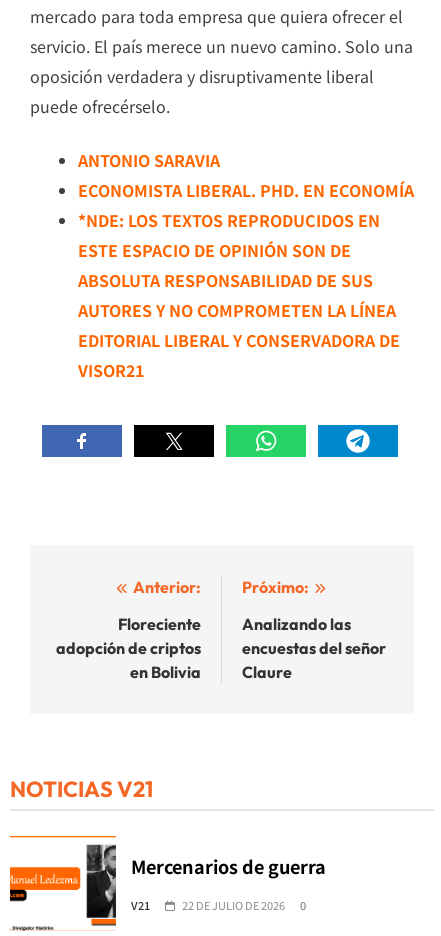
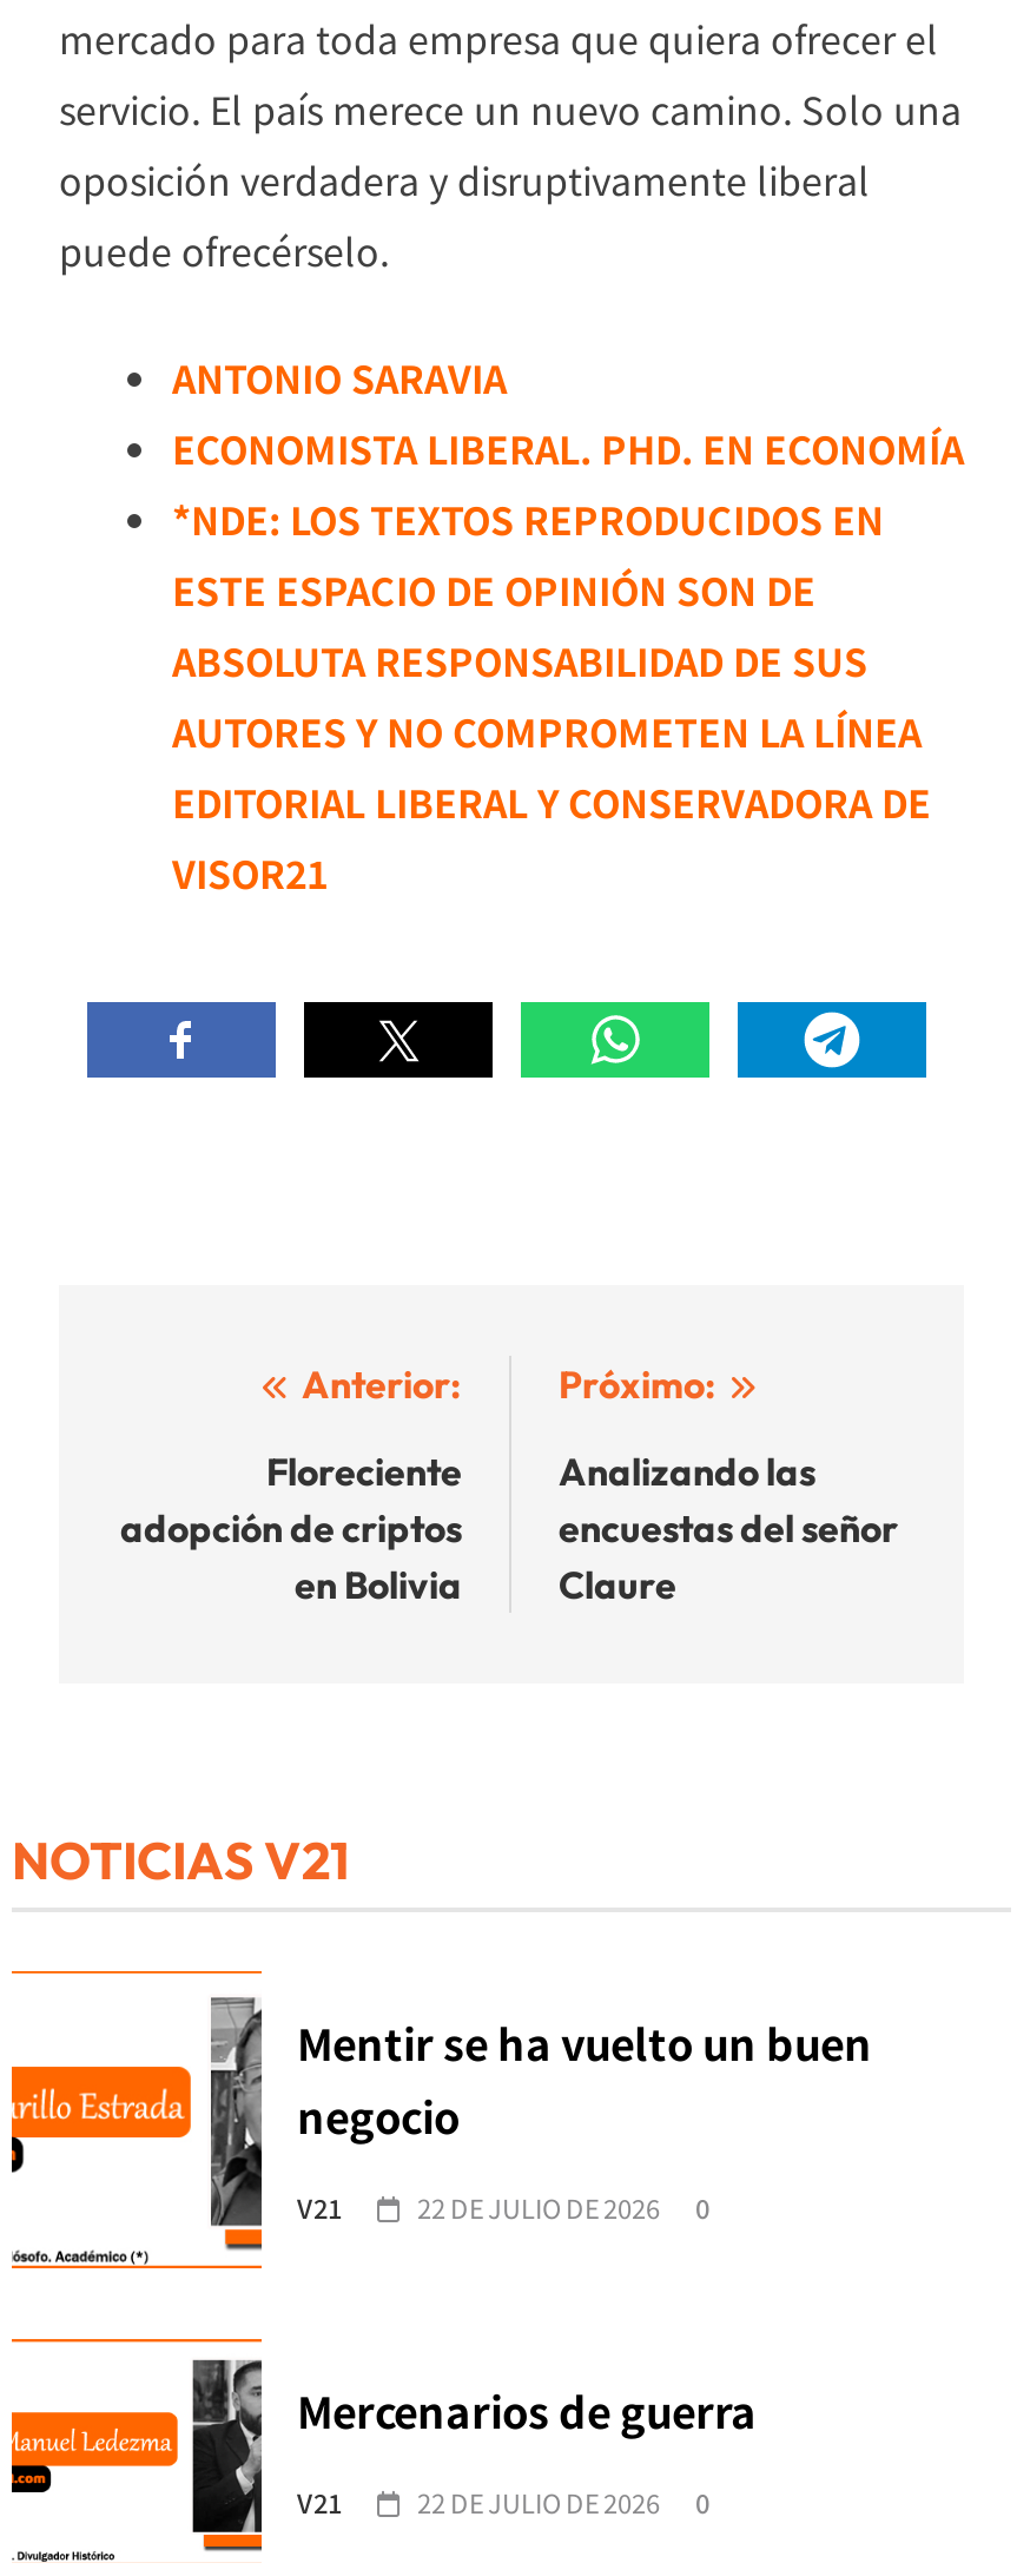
+ [image]
+ Mentir se ha vuelto un buen
+ negocio
+ V21
+ 22 DE JULIO DE 2026
+ 0
